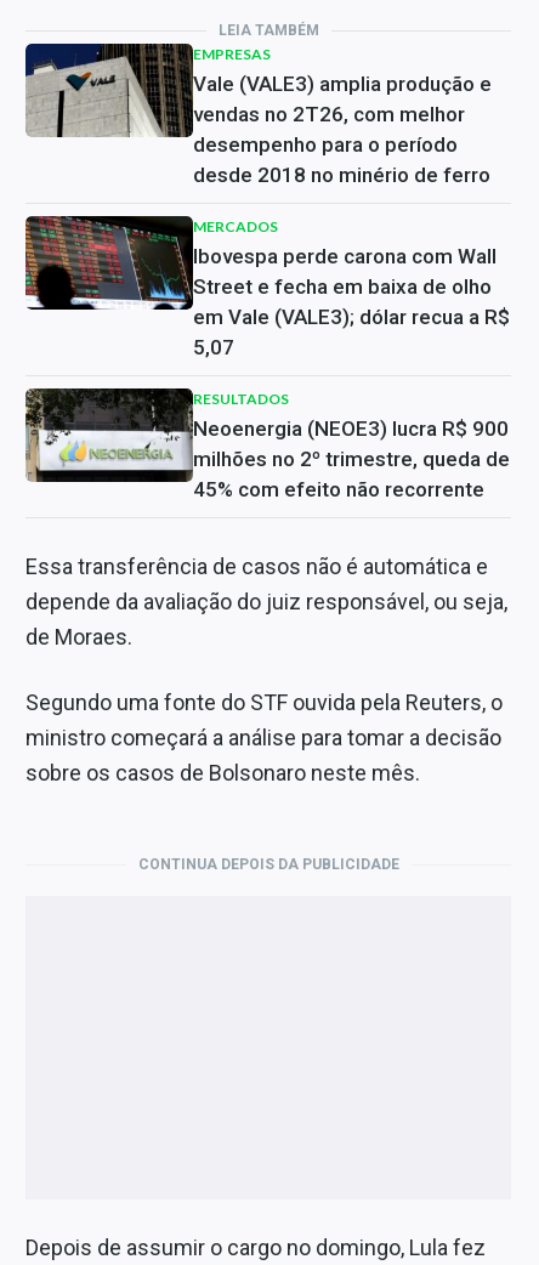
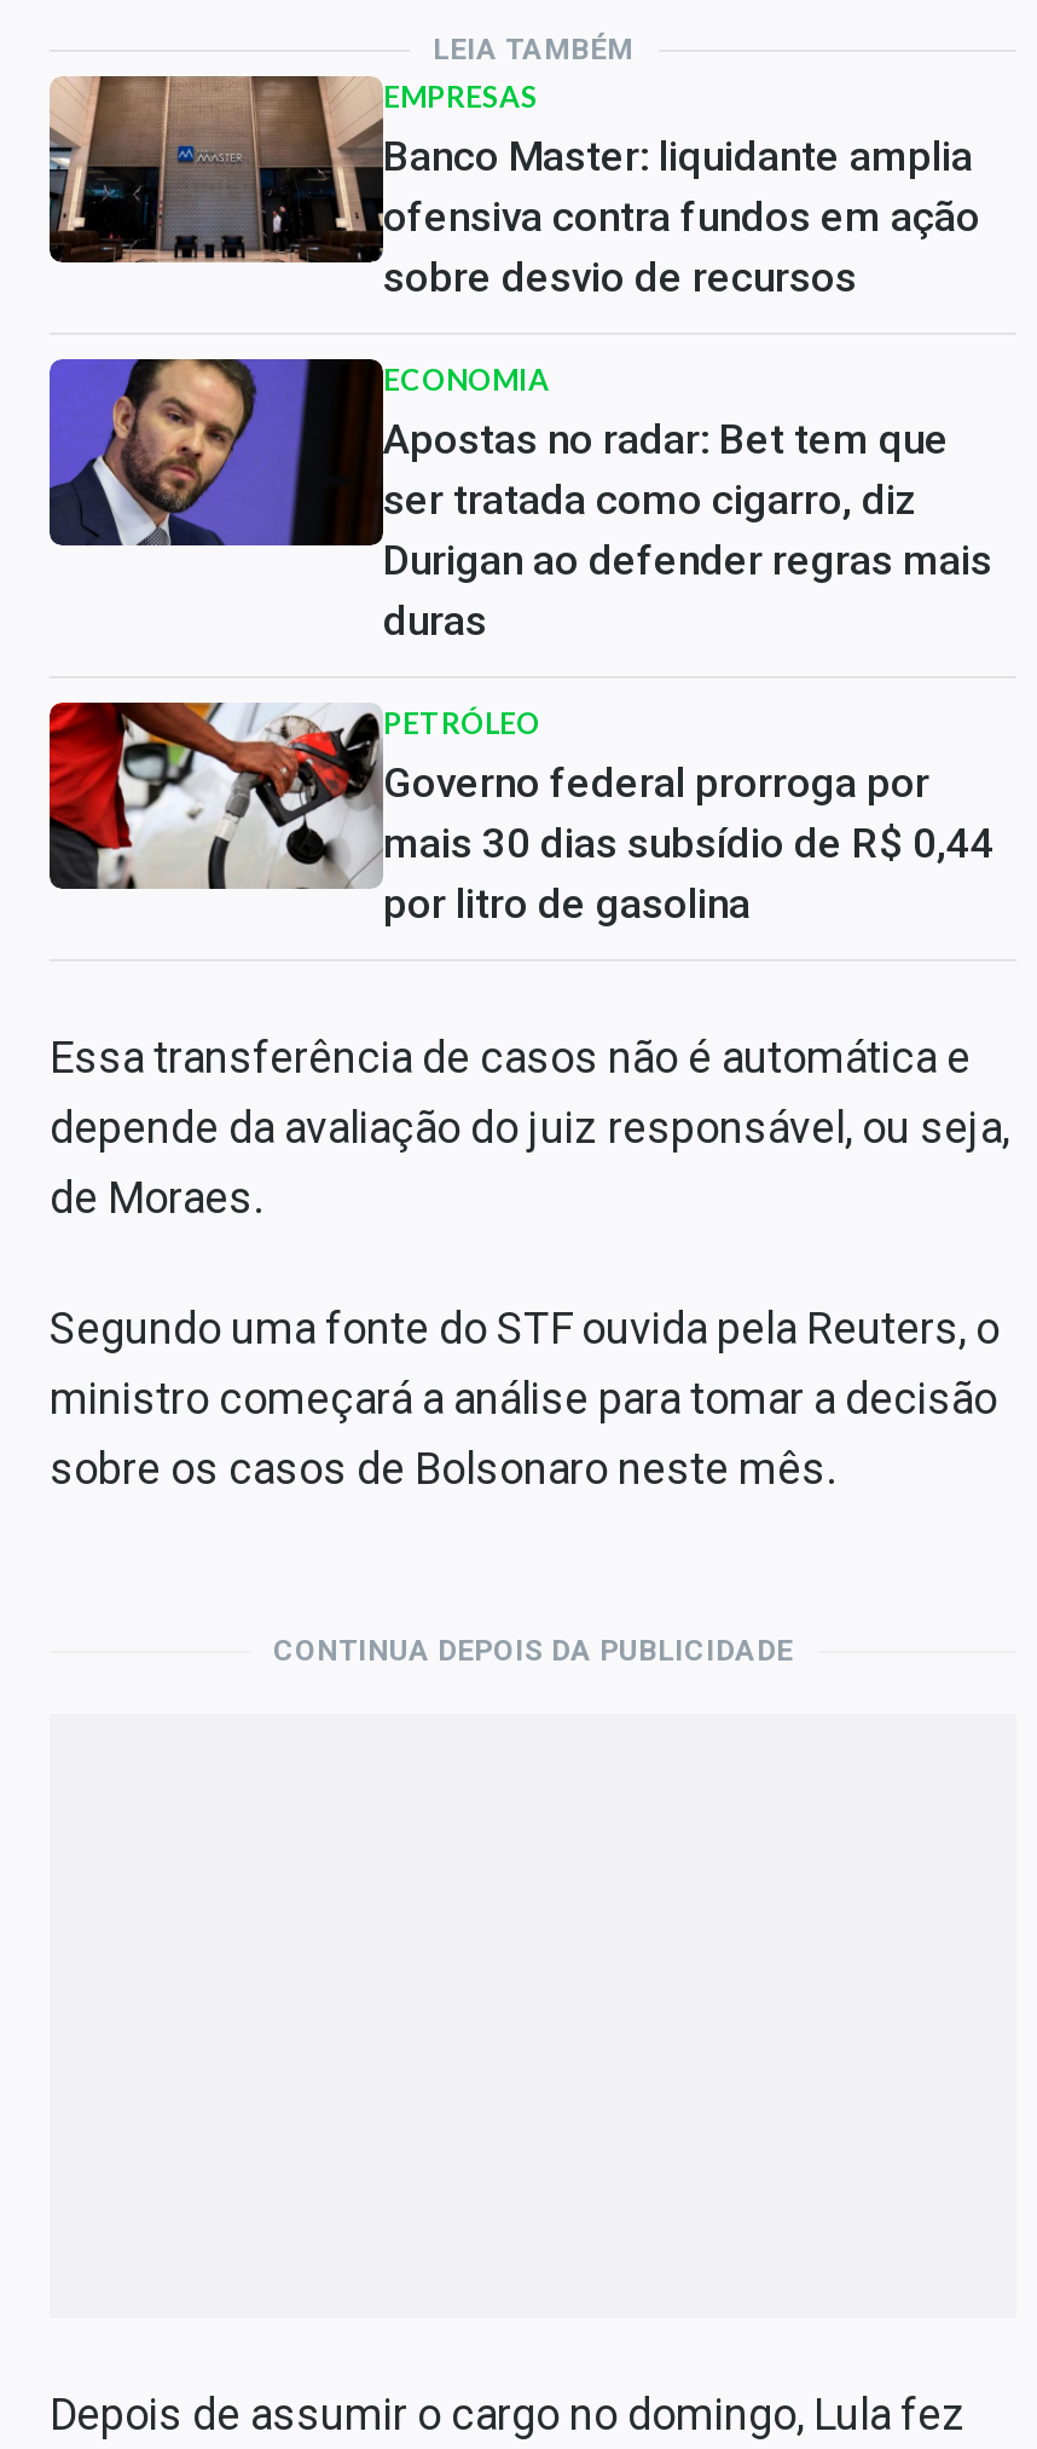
- [image]
- Vale (VALE3) amplia produção e
- vendas no 2T26, com melhor
- desempenho para o período
- desde 2018 no minério de ferro
+ [image]
+ Banco Master: liquidante amplia
+ ofensiva contra fundos em ação
+ sobre desvio de recursos

- [image]
- MERCADOS
- Ibovespa perde carona com Wall
- Street e fecha em baixa de olho
- em Vale (VALE3); dólar recua a R$
- 5,07
+ [image]
+ ECONOMIA
+ Apostas no radar: Bet tem que
+ ser tratada como cigarro, diz
+ Durigan ao defender regras mais
+ duras

- [image]
- RESULTADOS
- Neoenergia (NEOE3) lucra R$ 900
- milhões no 2º trimestre, queda de
- 45% com efeito não recorrente
+ [image]
+ PETRÓLEO
+ Governo federal prorroga por
+ mais 30 dias subsídio de R$ 0,44
+ por litro de gasolina
